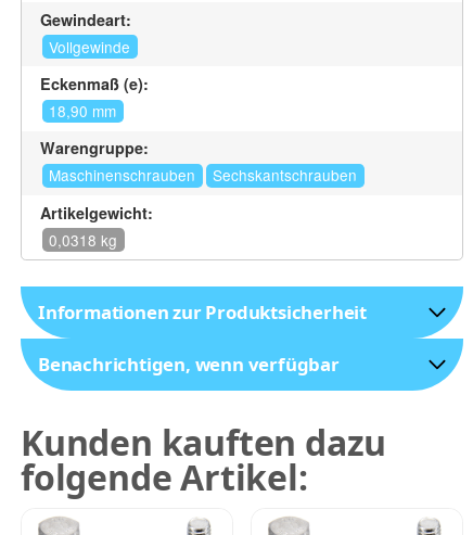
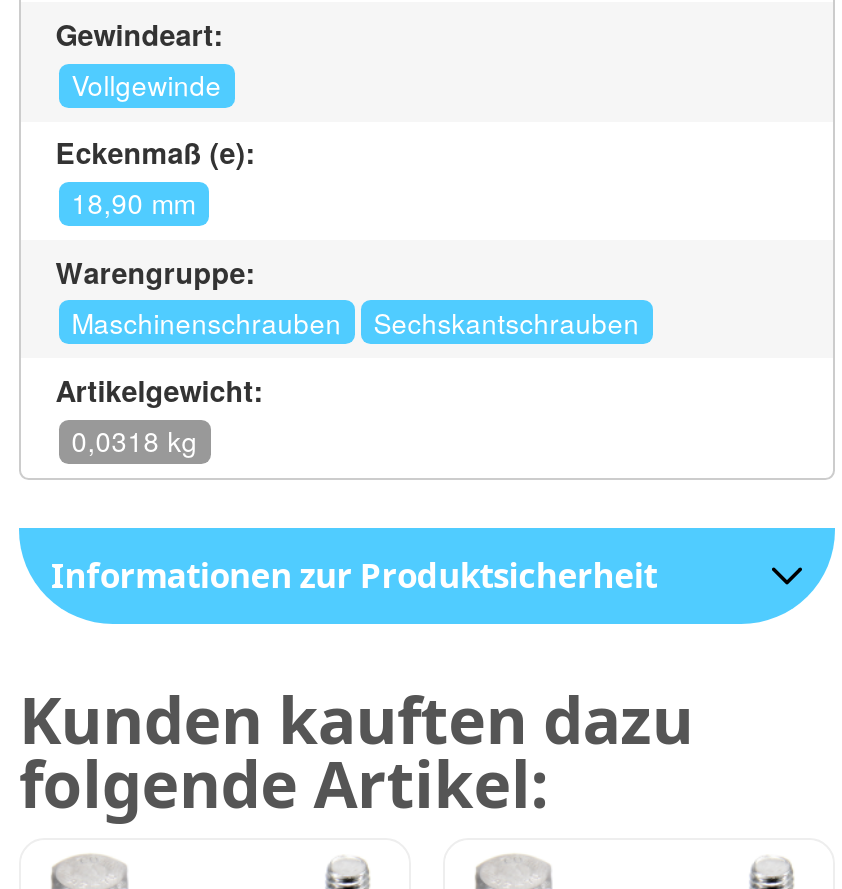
- Benachrichtigen, wenn verfügbar
